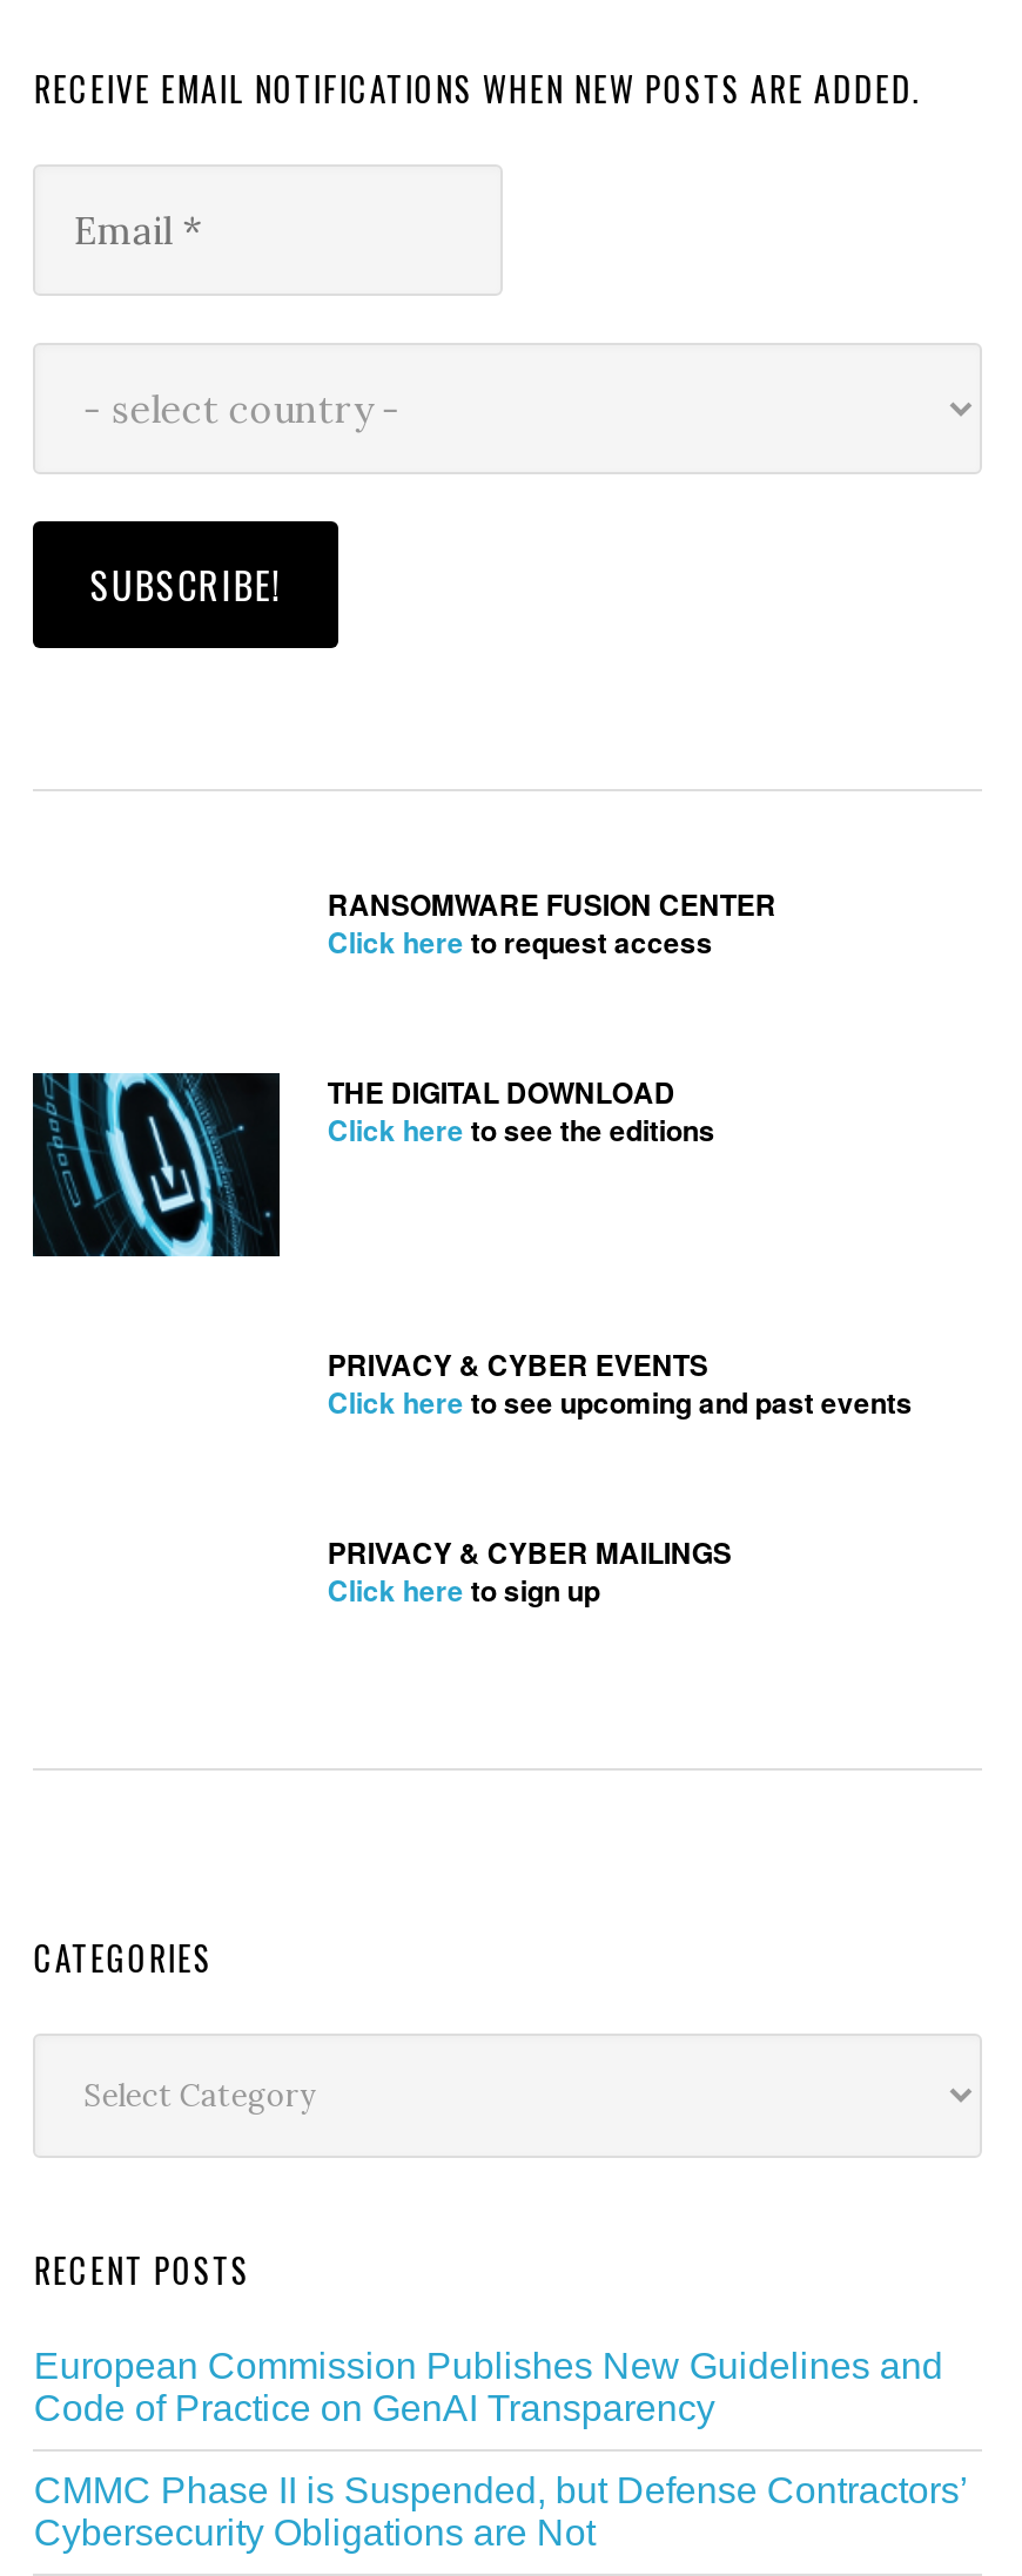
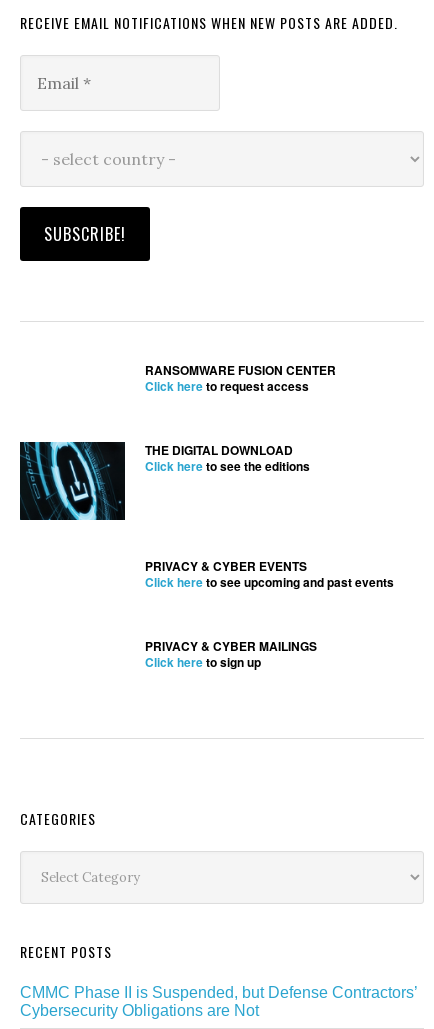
- European Commission Publishes New Guidelines and
- Code of Practice on GenAI Transparency
